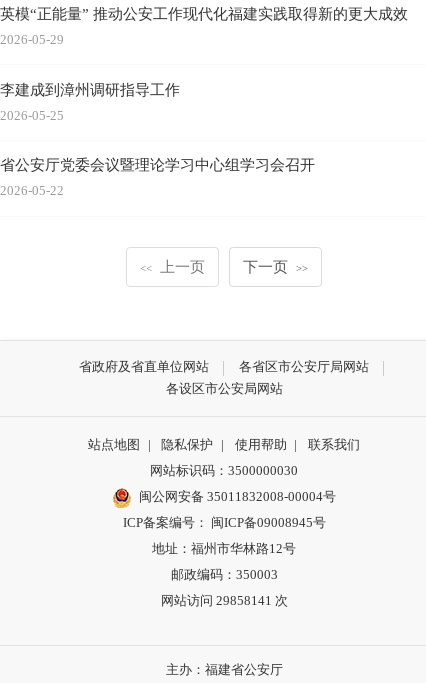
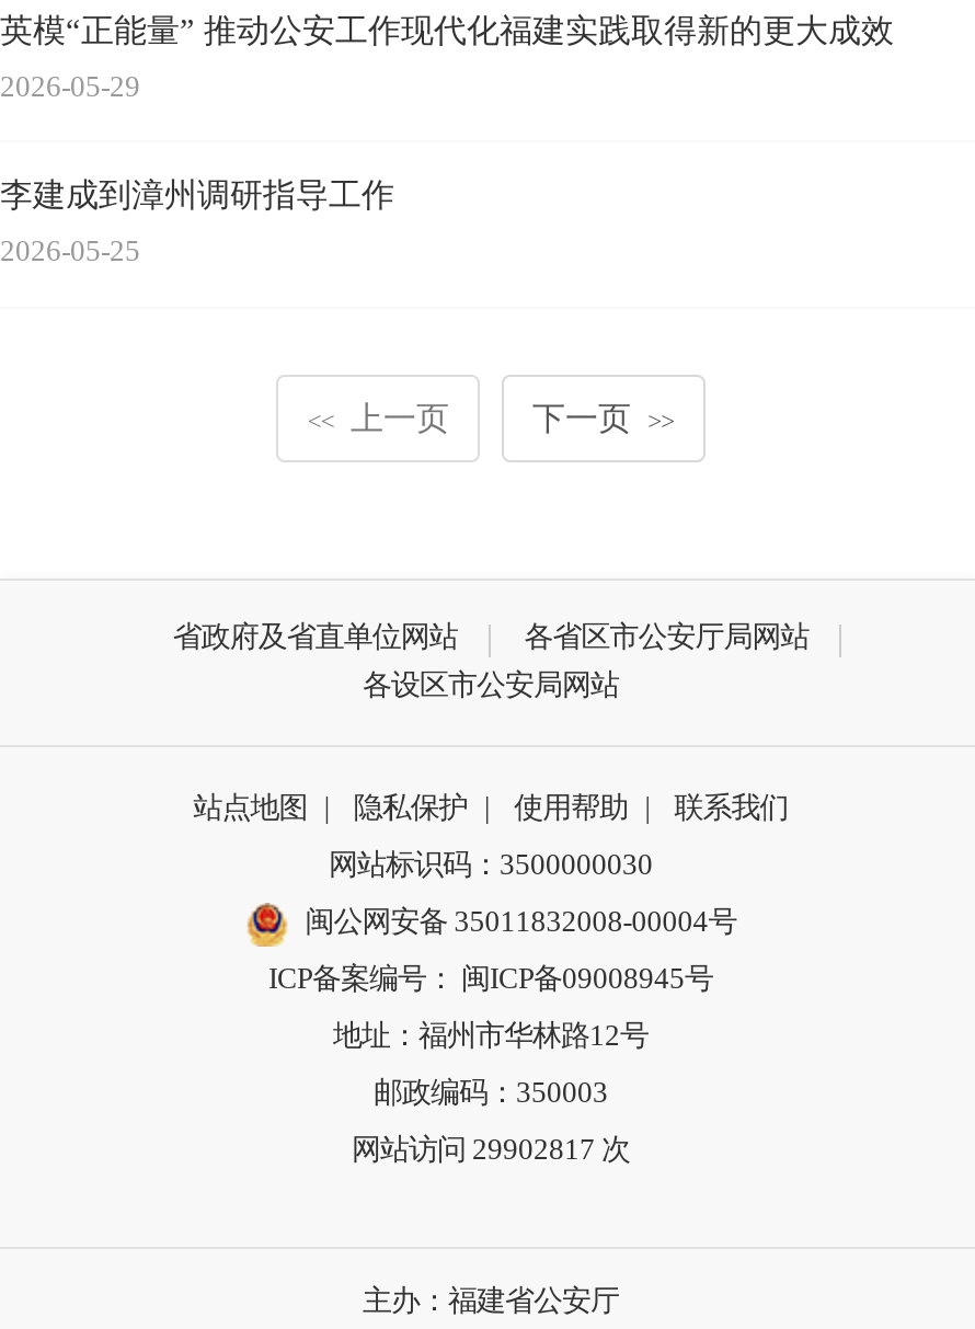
- 省公安厅党委会议暨理论学习中心组学习会召开
- 2026-05-22

- 网站访问29858141次
+ 网站访问29902817次
